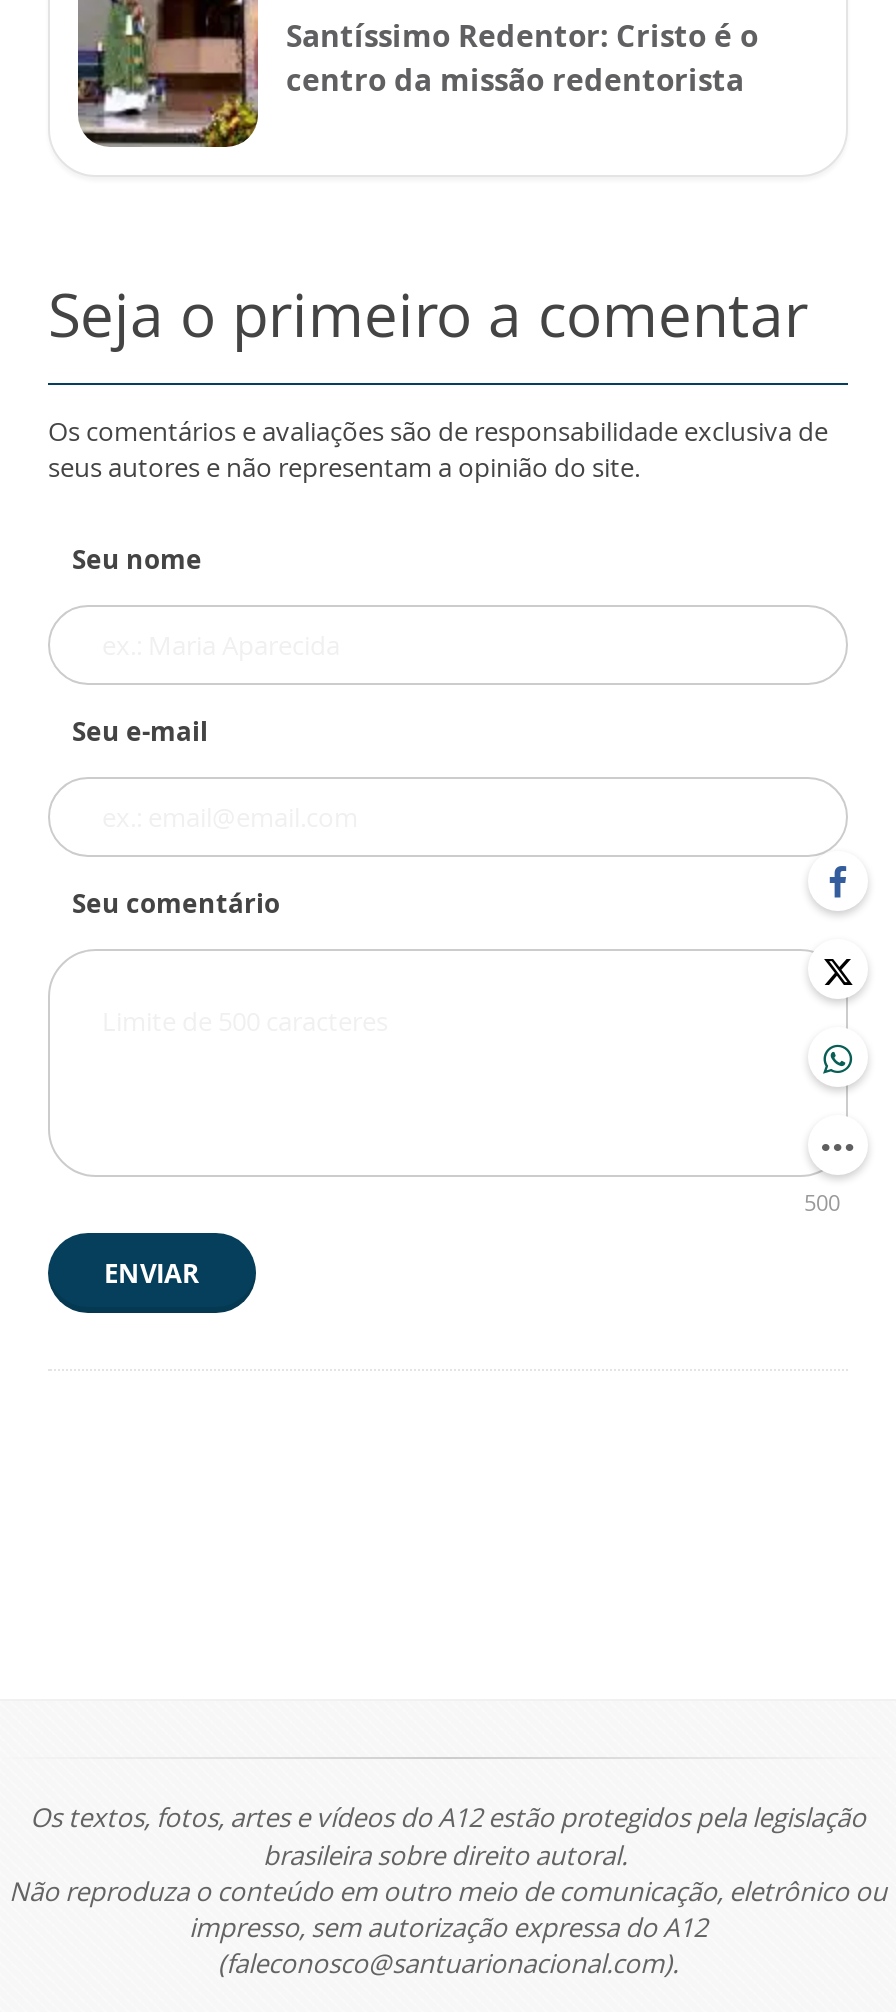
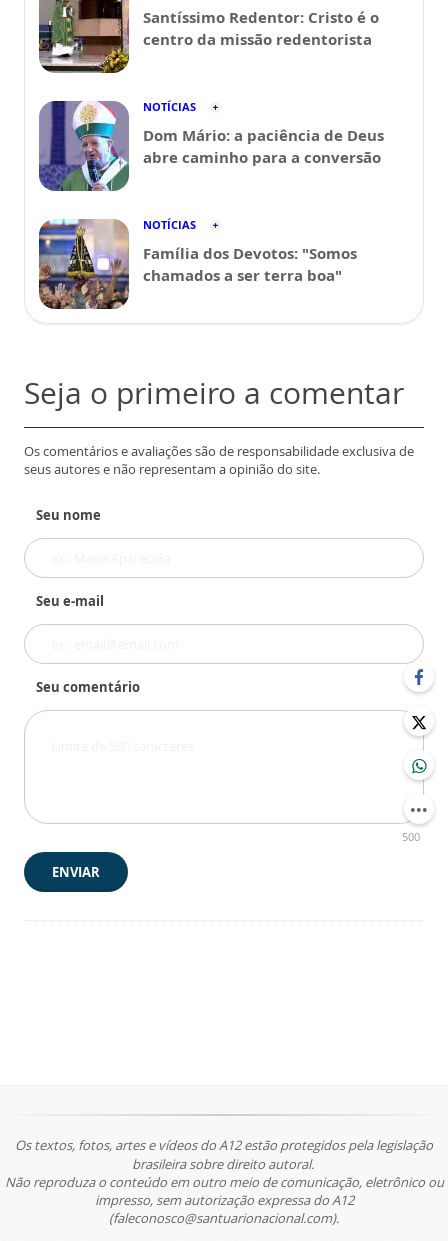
+ [image]

+ [image]
+ NOTÍCIAS
+ Dom Mário: a paciência de Deus
+ abre caminho para a conversão
+ NOTÍCIAS
+ Família dos Devotos: "Somos
+ chamados a ser terra boa"
